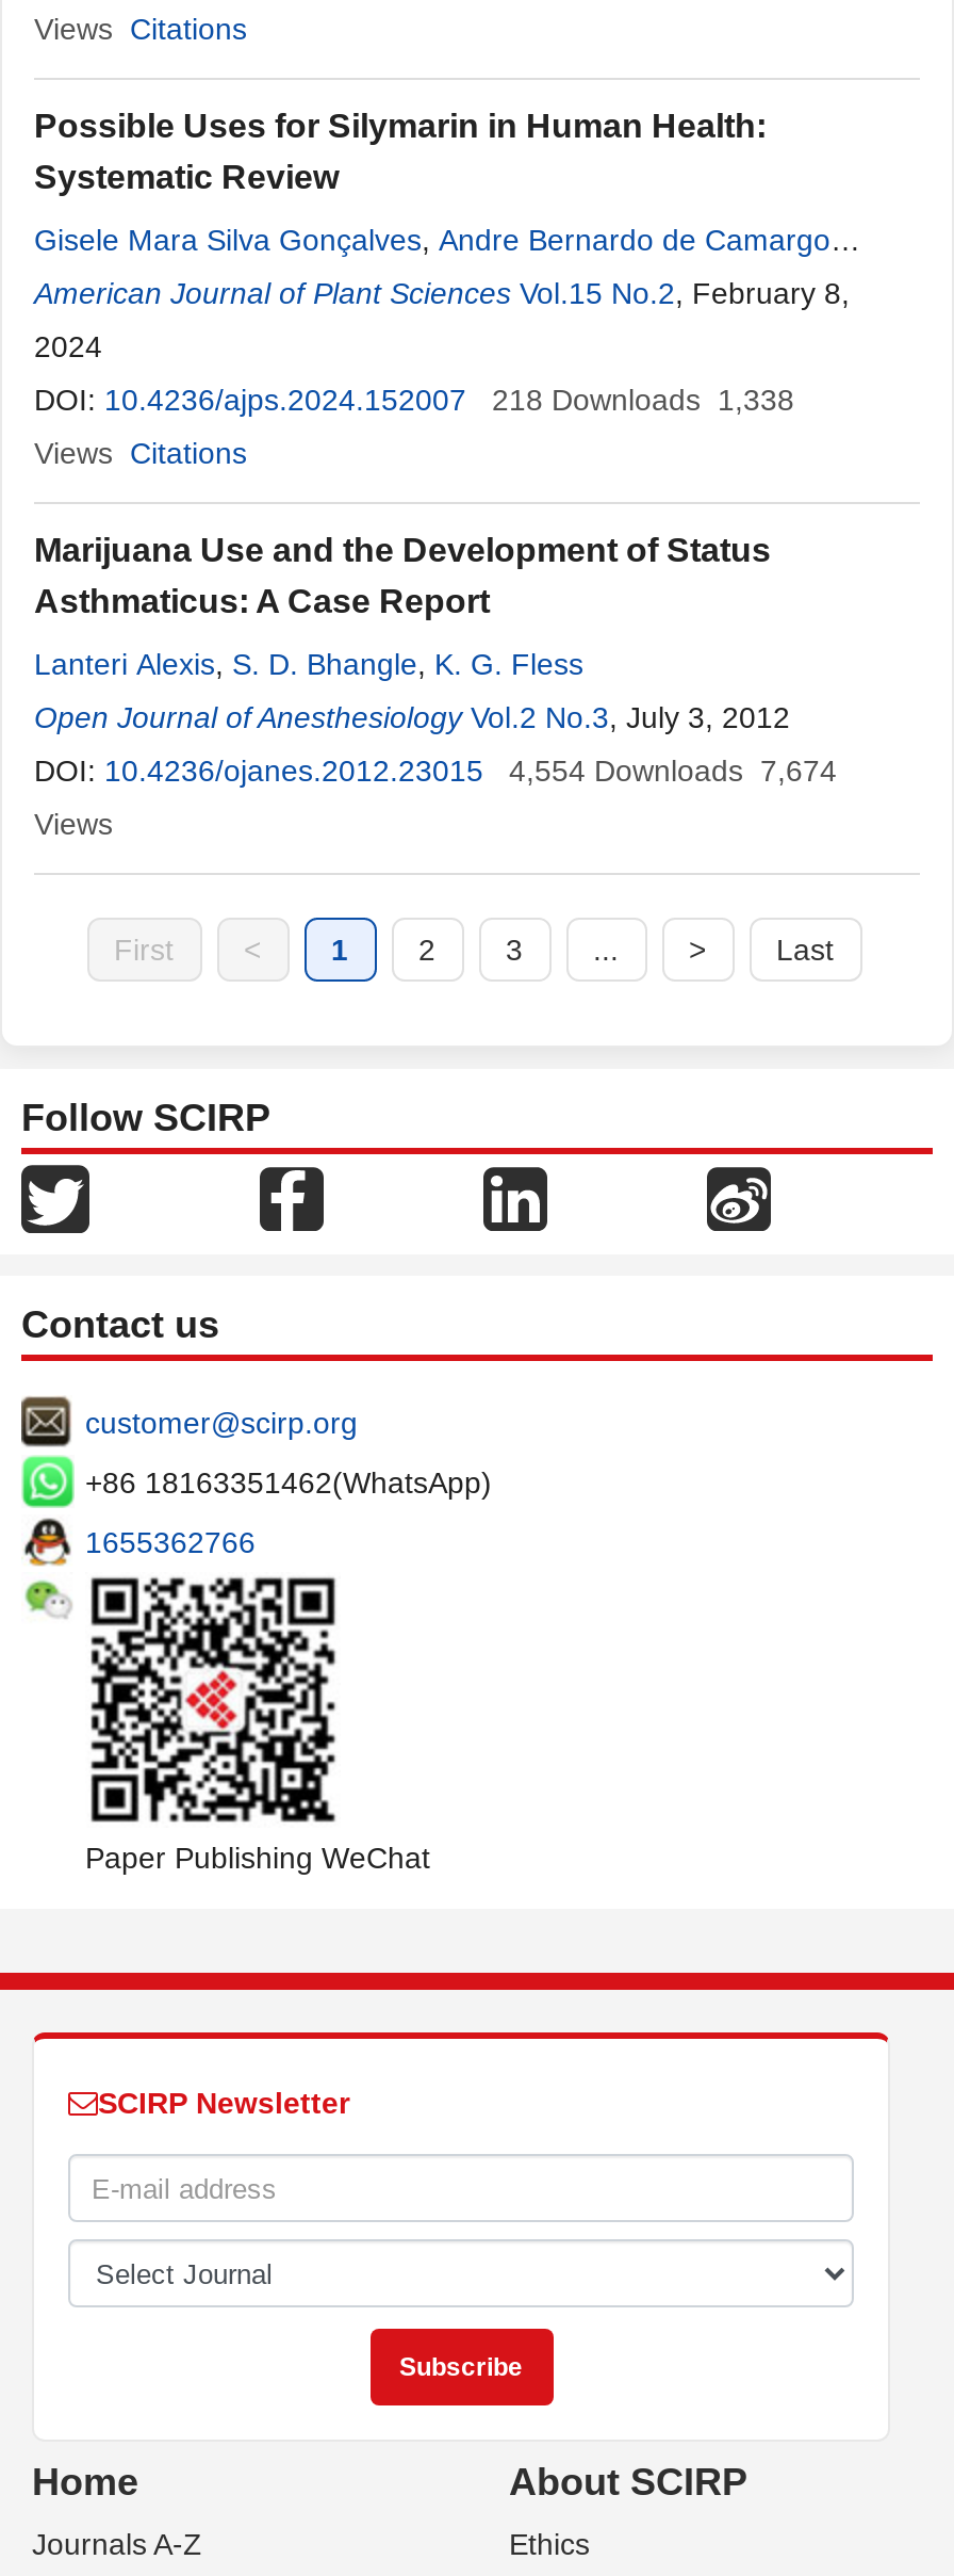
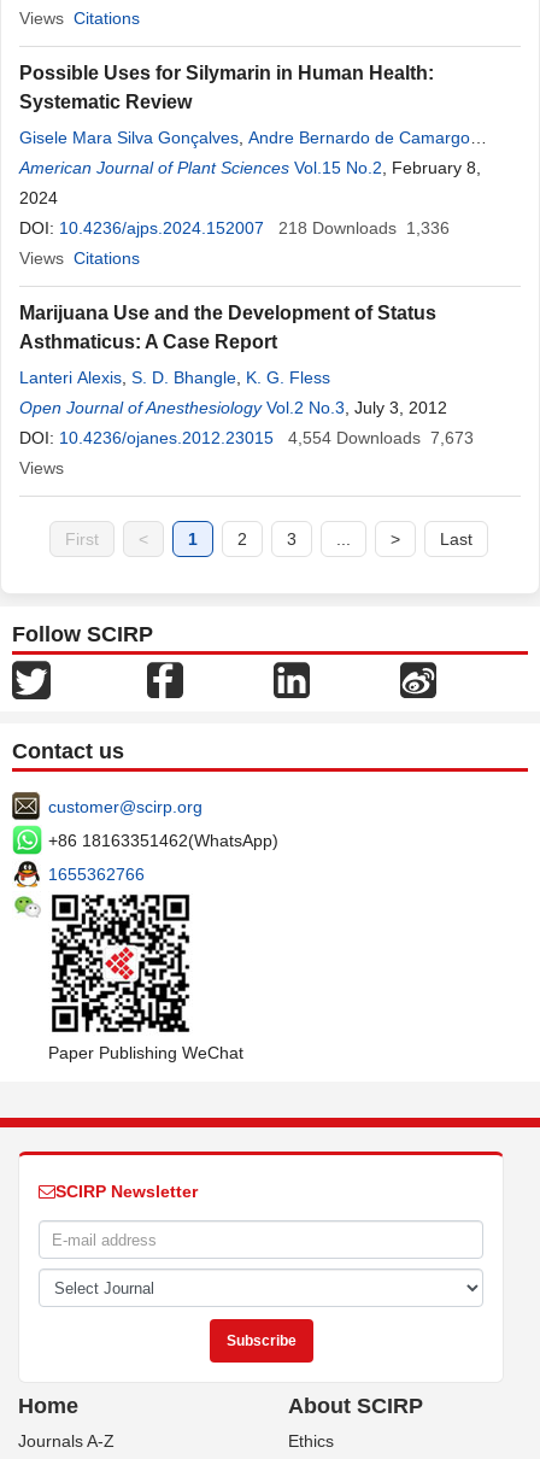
- DOI: 10.4236/ajps.2024.152007 218 Downloads 1,338
+ DOI: 10.4236/ajps.2024.152007 218 Downloads 1,336

- DOI: 10.4236/ojanes.2012.23015 4,554 Downloads 7,674
+ DOI: 10.4236/ojanes.2012.23015 4,554 Downloads 7,673
